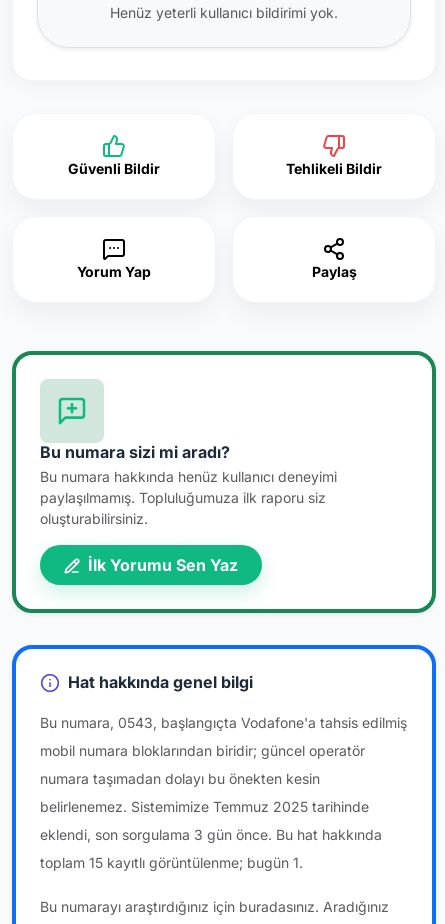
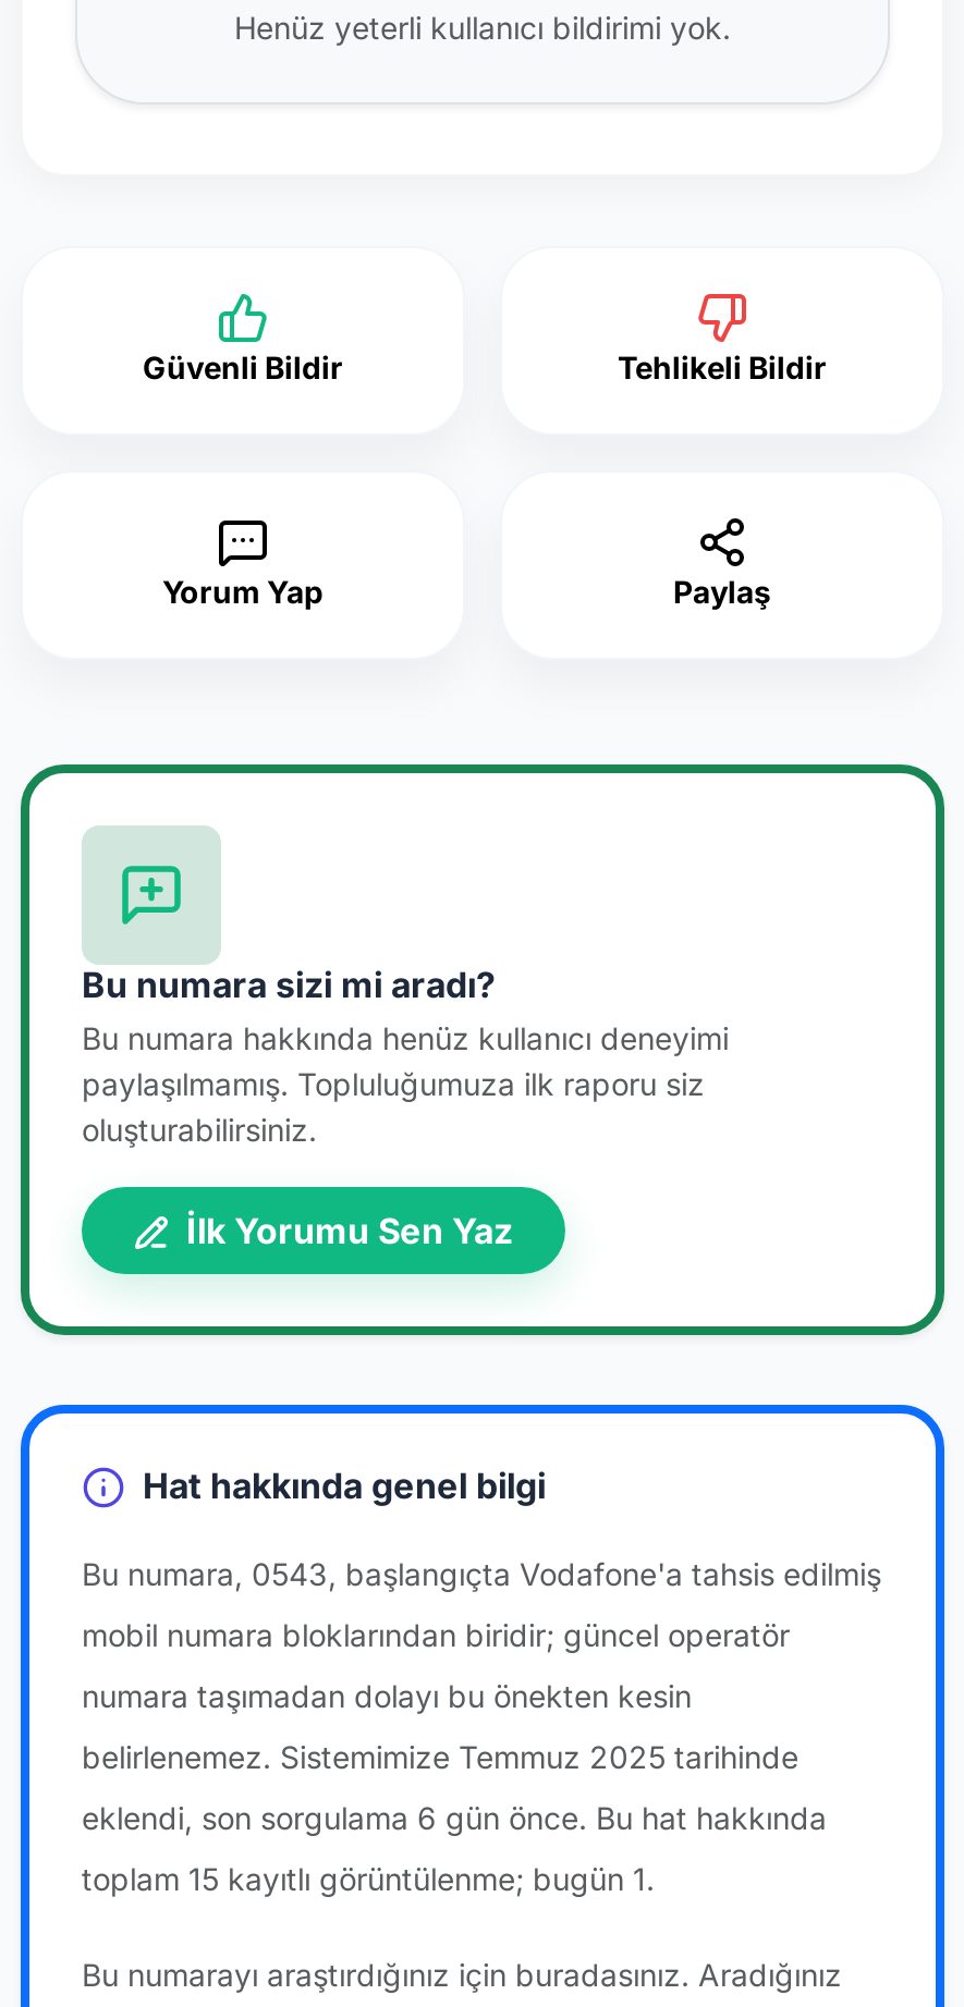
- eklendi, son sorgulama 3 gün önce. Bu hat hakkında
+ eklendi, son sorgulama 6 gün önce. Bu hat hakkında
